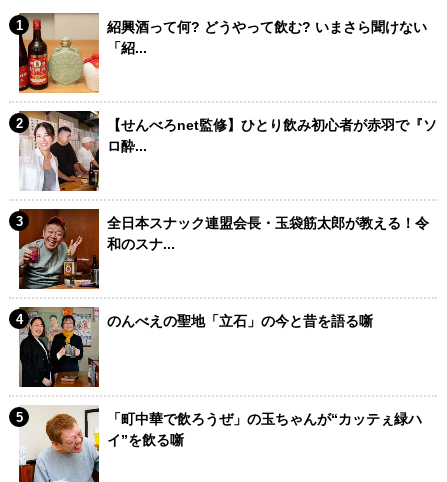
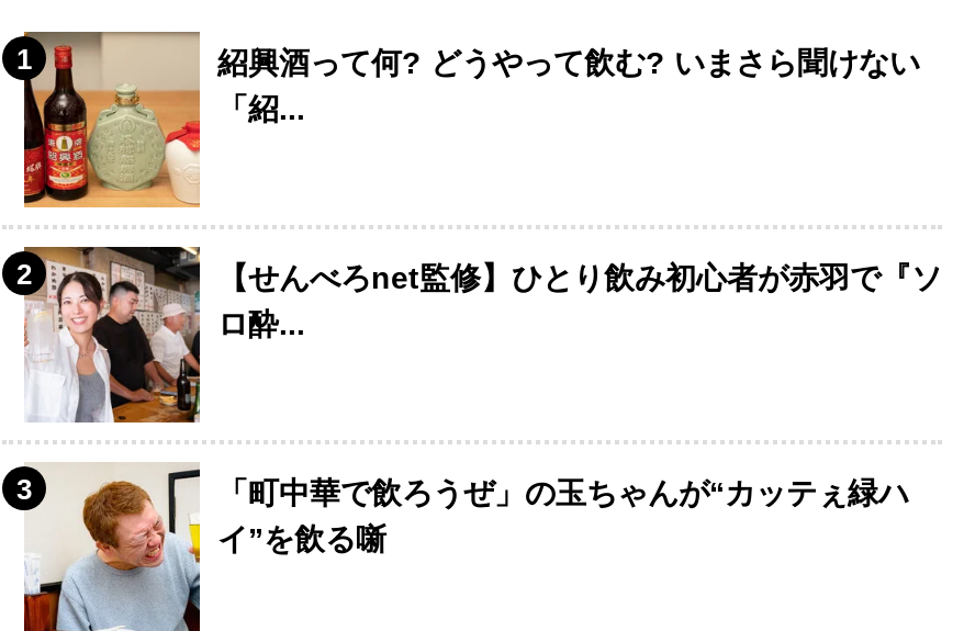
- [image]
- 全日本スナック連盟会長・玉袋筋太郎が教える！令
- 和のスナ...

- [image]
- のんべえの聖地「立石」の今と昔を語る噺
